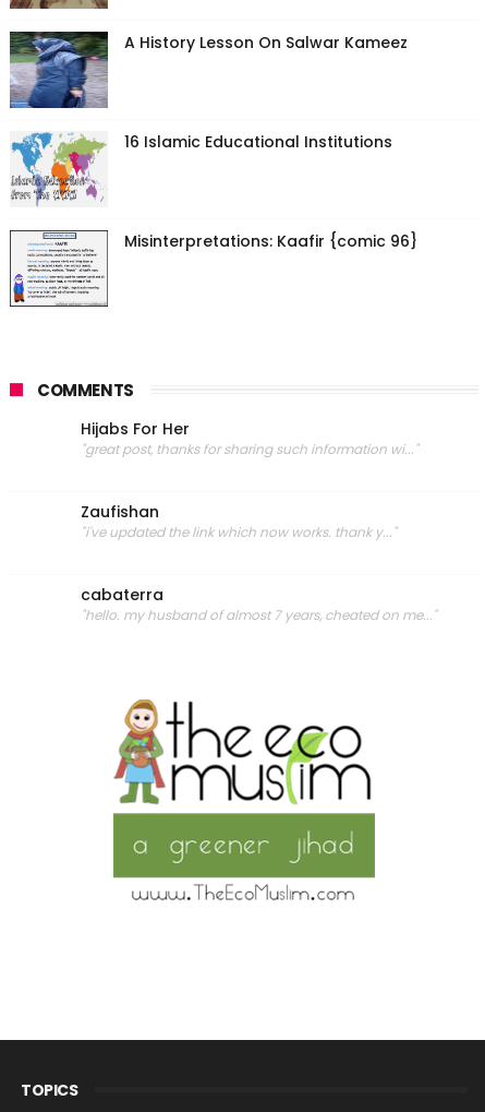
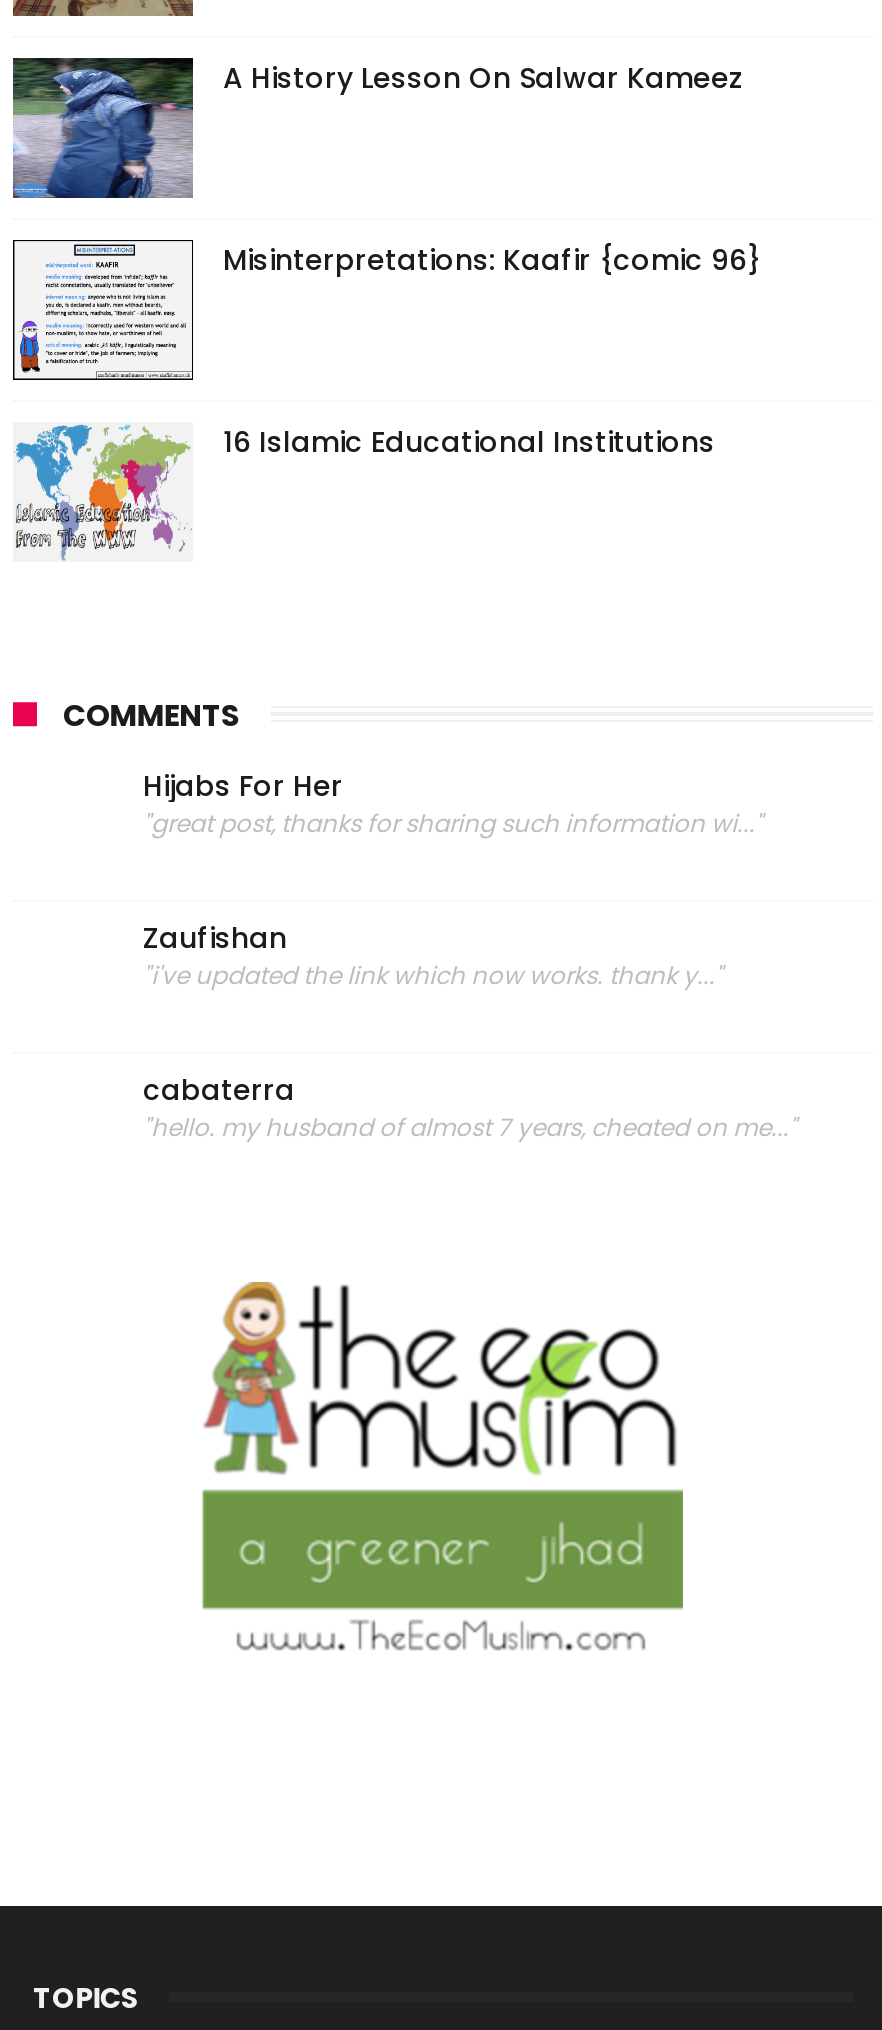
moved down: [image] | 16 Islamic Educational Institutions

moved up: [image] | Misinterpretations: Kaafir {comic 96}
